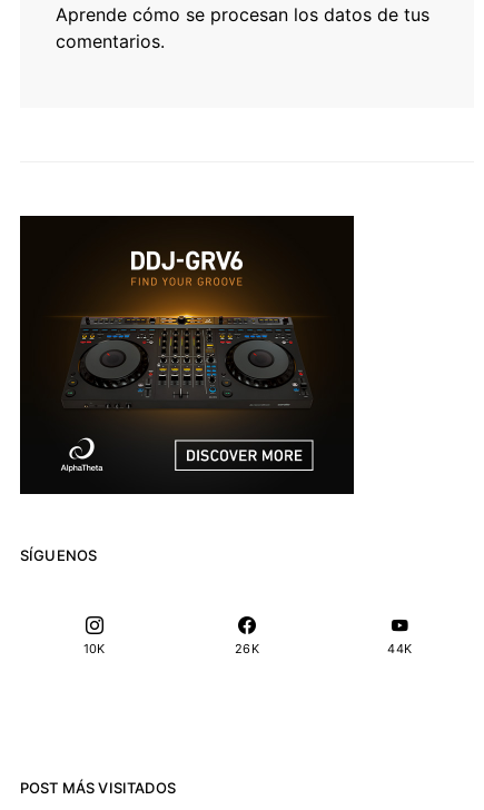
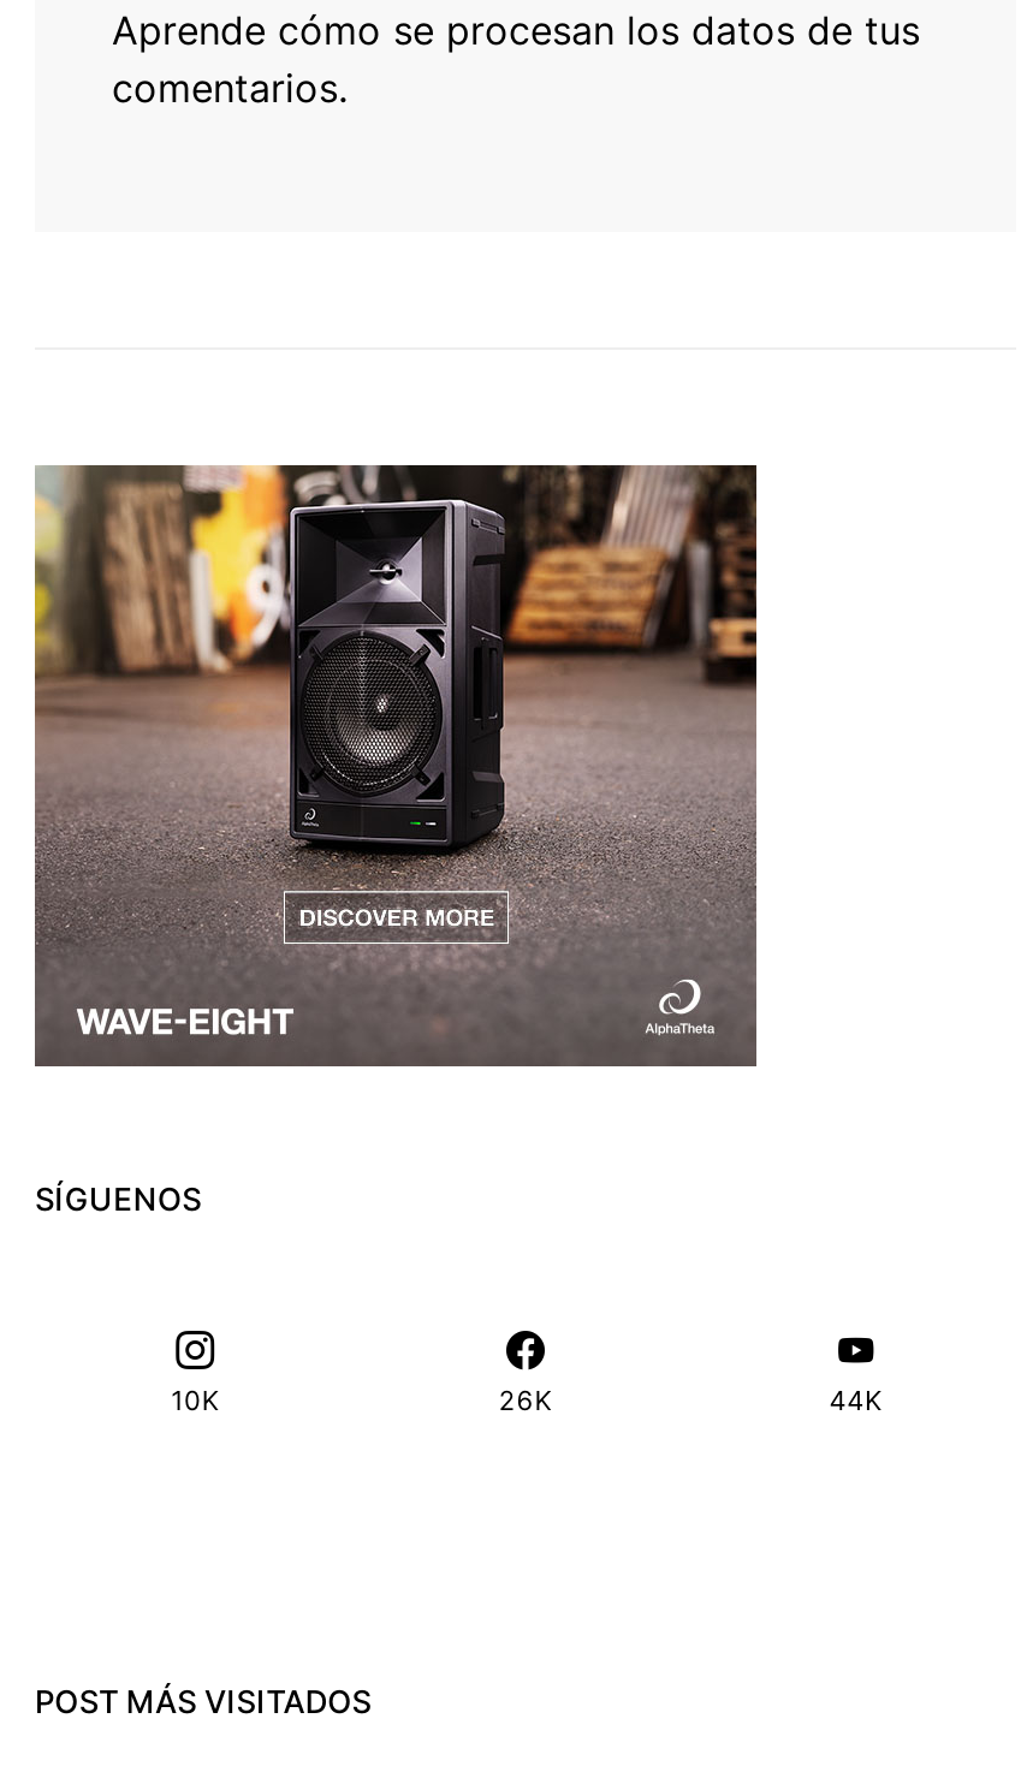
- [image]
+ [image]
